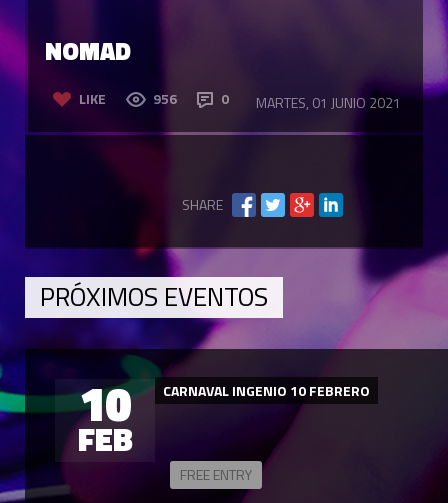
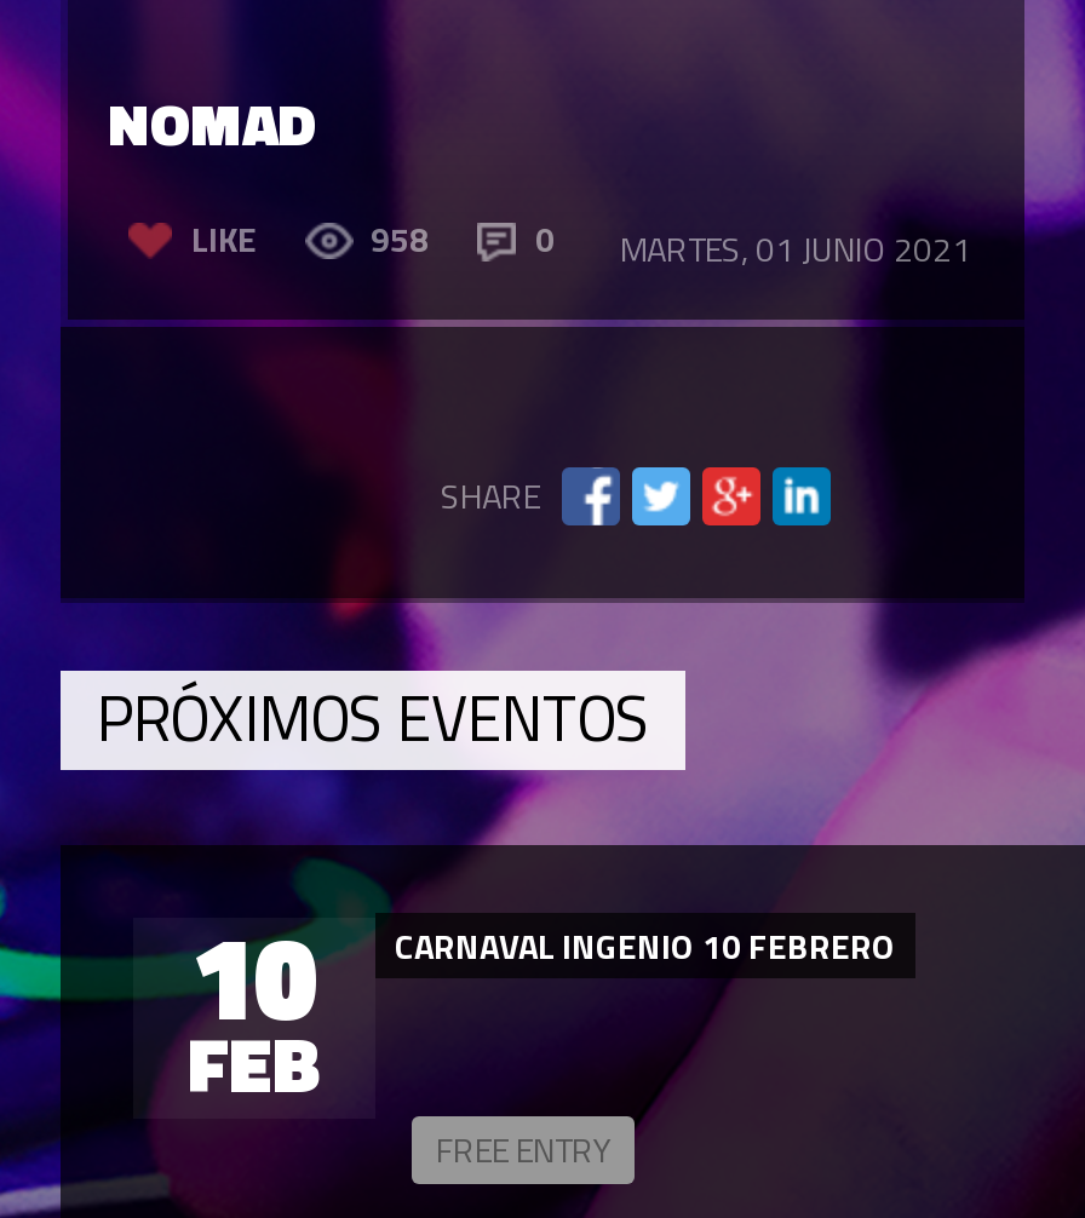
- 956
+ 958
